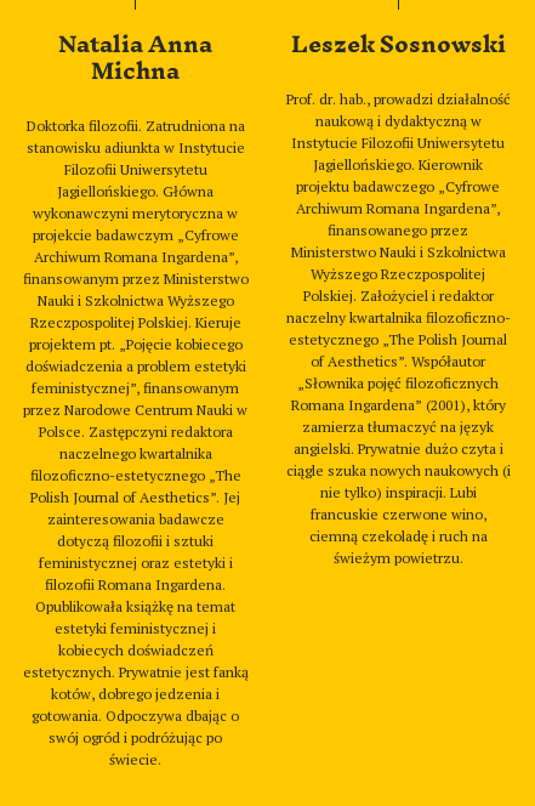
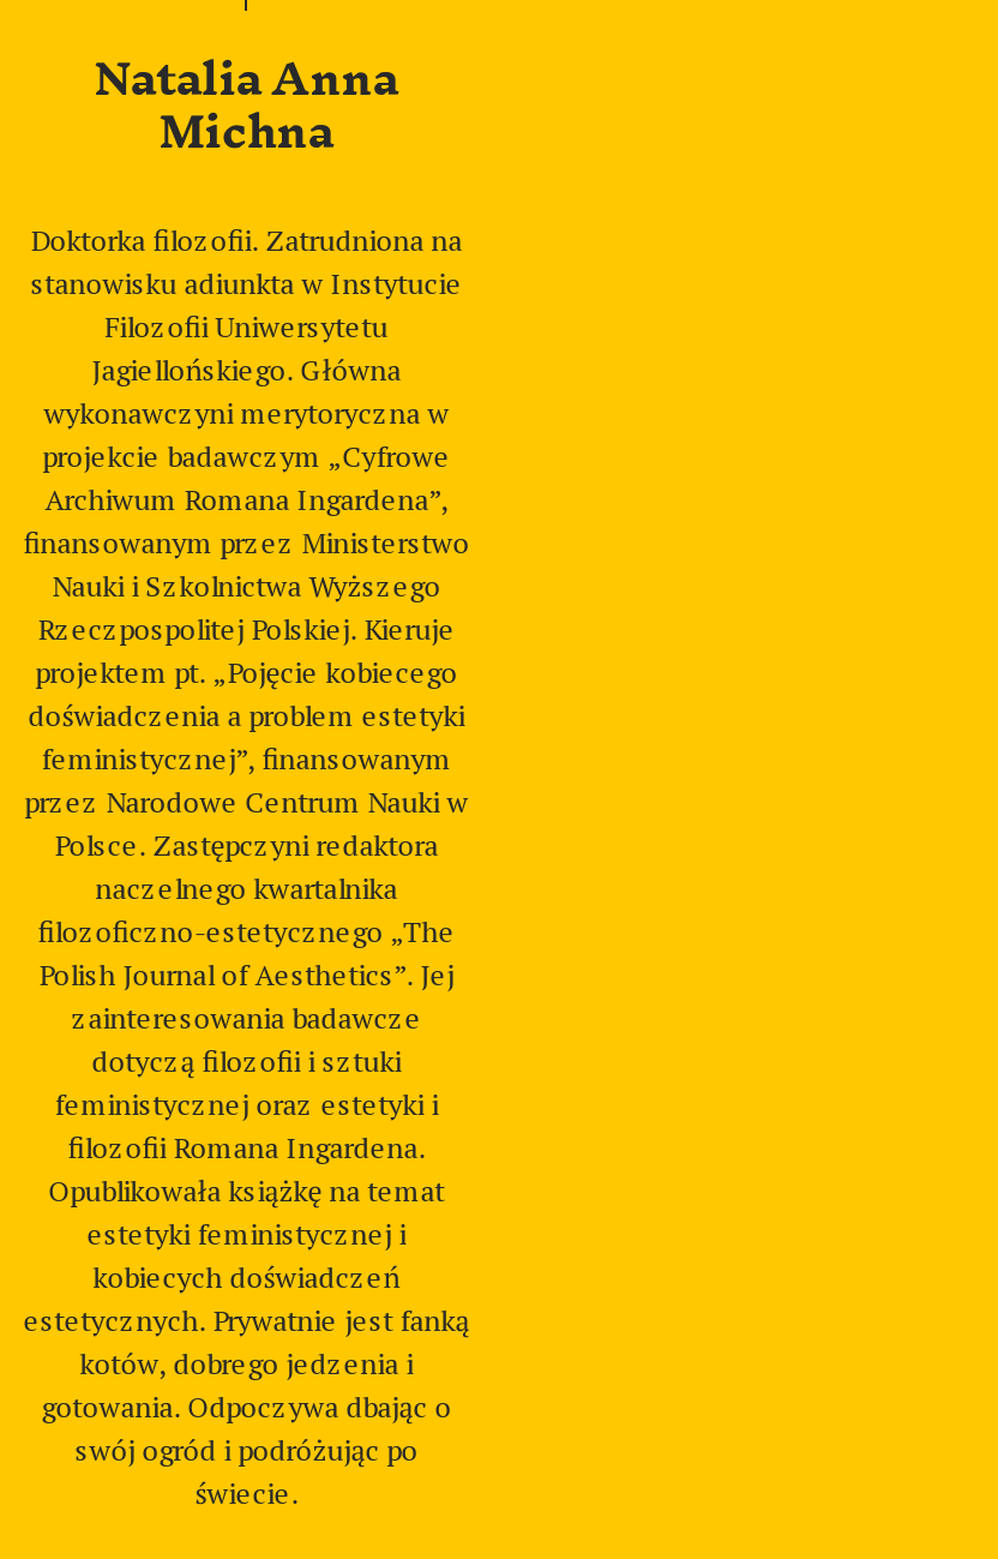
- Leszek Sosnowski
- Prof. dr. hab., prowadzi działalność
- naukową i dydaktyczną w
- Instytucie Filozofii Uniwersytetu
- Jagiellońskiego. Kierownik
- projektu badawczego „Cyfrowe
- Archiwum Romana Ingardena”,
- finansowanego przez
- Ministerstwo Nauki i Szkolnictwa
- Wyższego Rzeczpospolitej
- Polskiej. Założyciel i redaktor
- naczelny kwartalnika filozoficzno-
- estetycznego „The Polish Journal
- of Aesthetics”. Współautor
- „Słownika pojęć filozoficznych
- Romana Ingardena” (2001), który
- zamierza tłumaczyć na język
- angielski. Prywatnie dużo czyta i
- ciągle szuka nowych naukowych (i
- nie tylko) inspiracji. Lubi
- francuskie czerwone wino,
- ciemną czekoladę i ruch na
- świeżym powietrzu.
